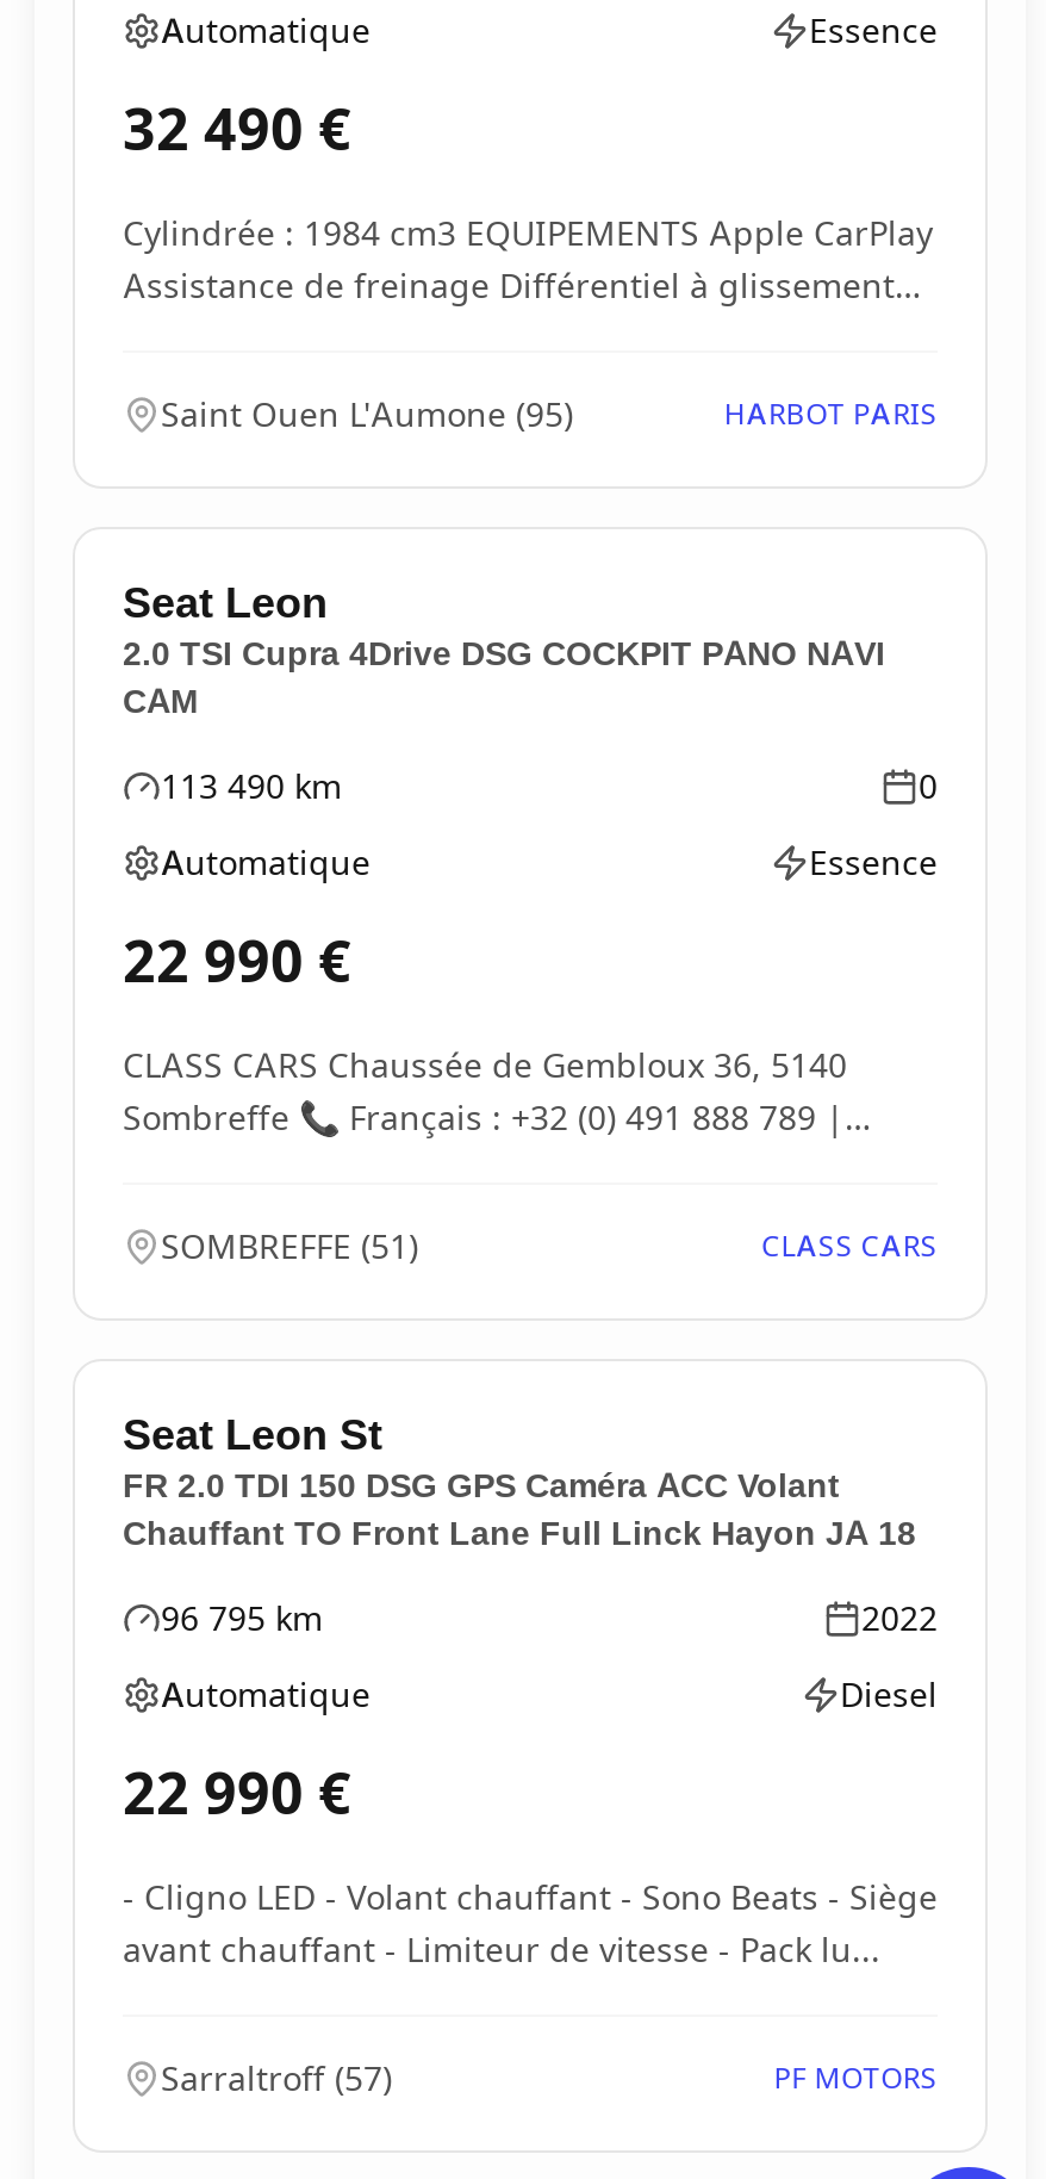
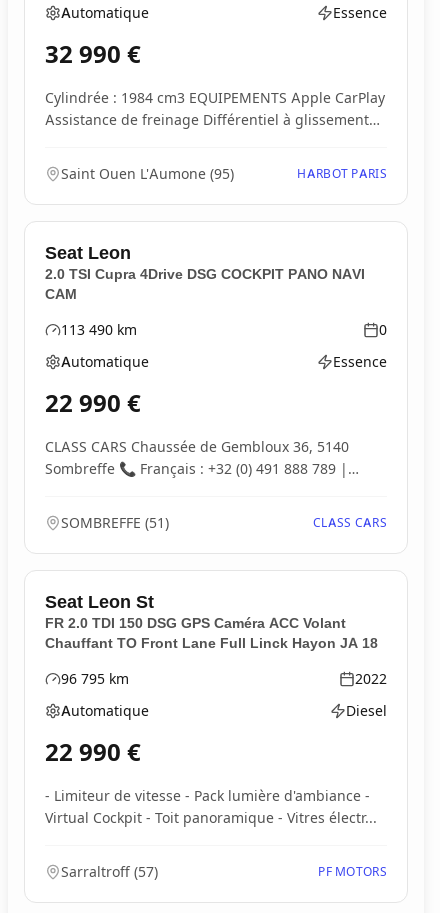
- 32 490 €
+ 32 990 €

- - Cligno LED - Volant chauffant - Sono Beats - Siège
- avant chauffant - Limiteur de vitesse - Pack lu...
+ - Limiteur de vitesse - Pack lumière d'ambiance -
+ Virtual Cockpit - Toit panoramique - Vitres électr...
